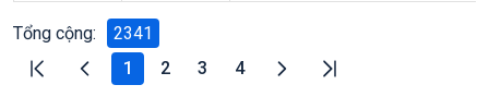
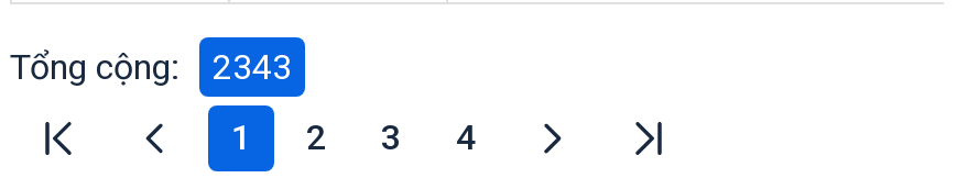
- Tổng cộng: 2341
+ Tổng cộng: 2343
